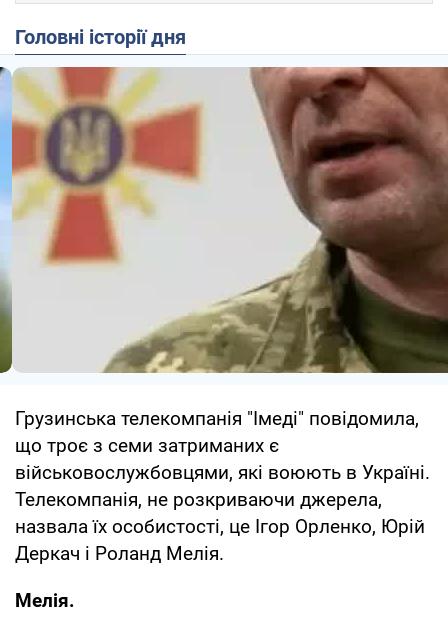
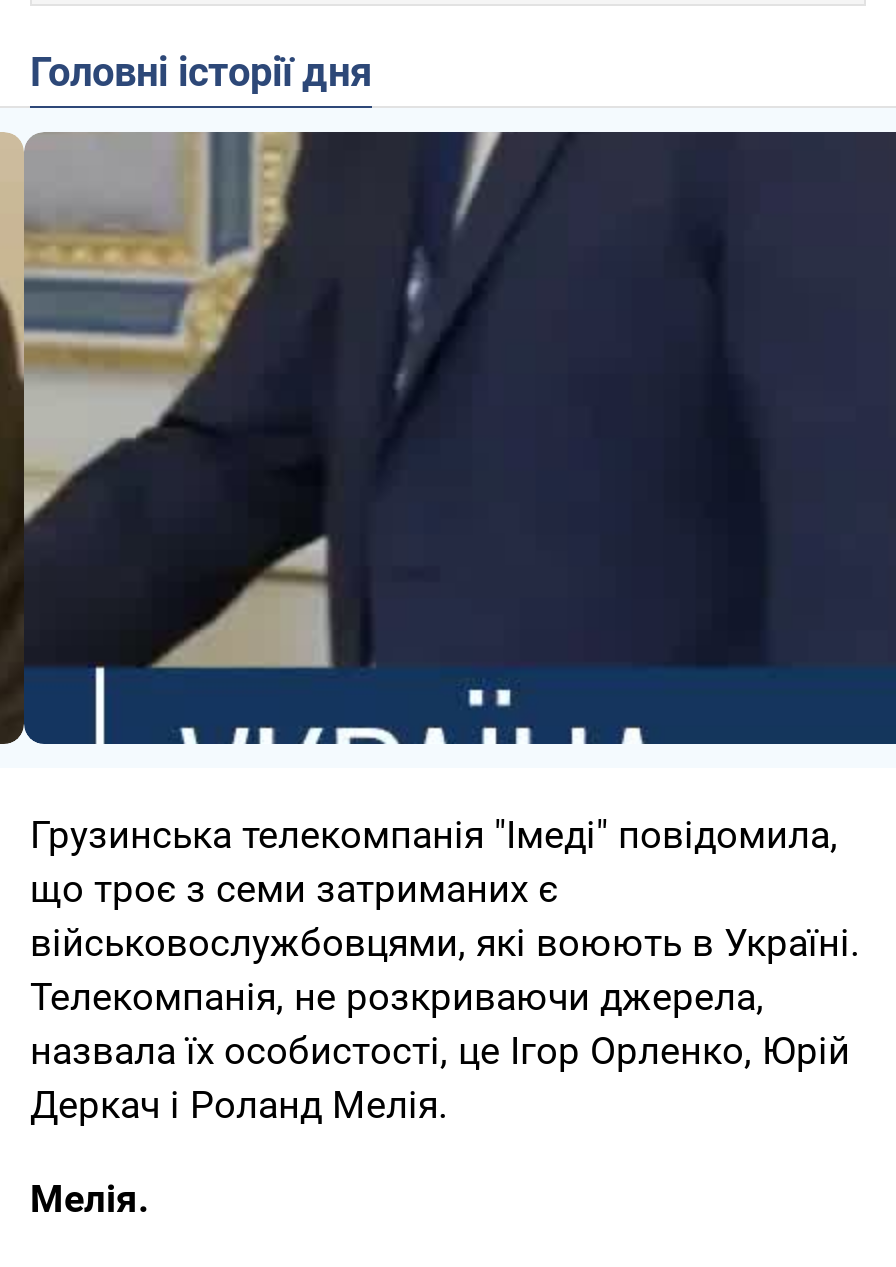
- [image]
+ [image]
